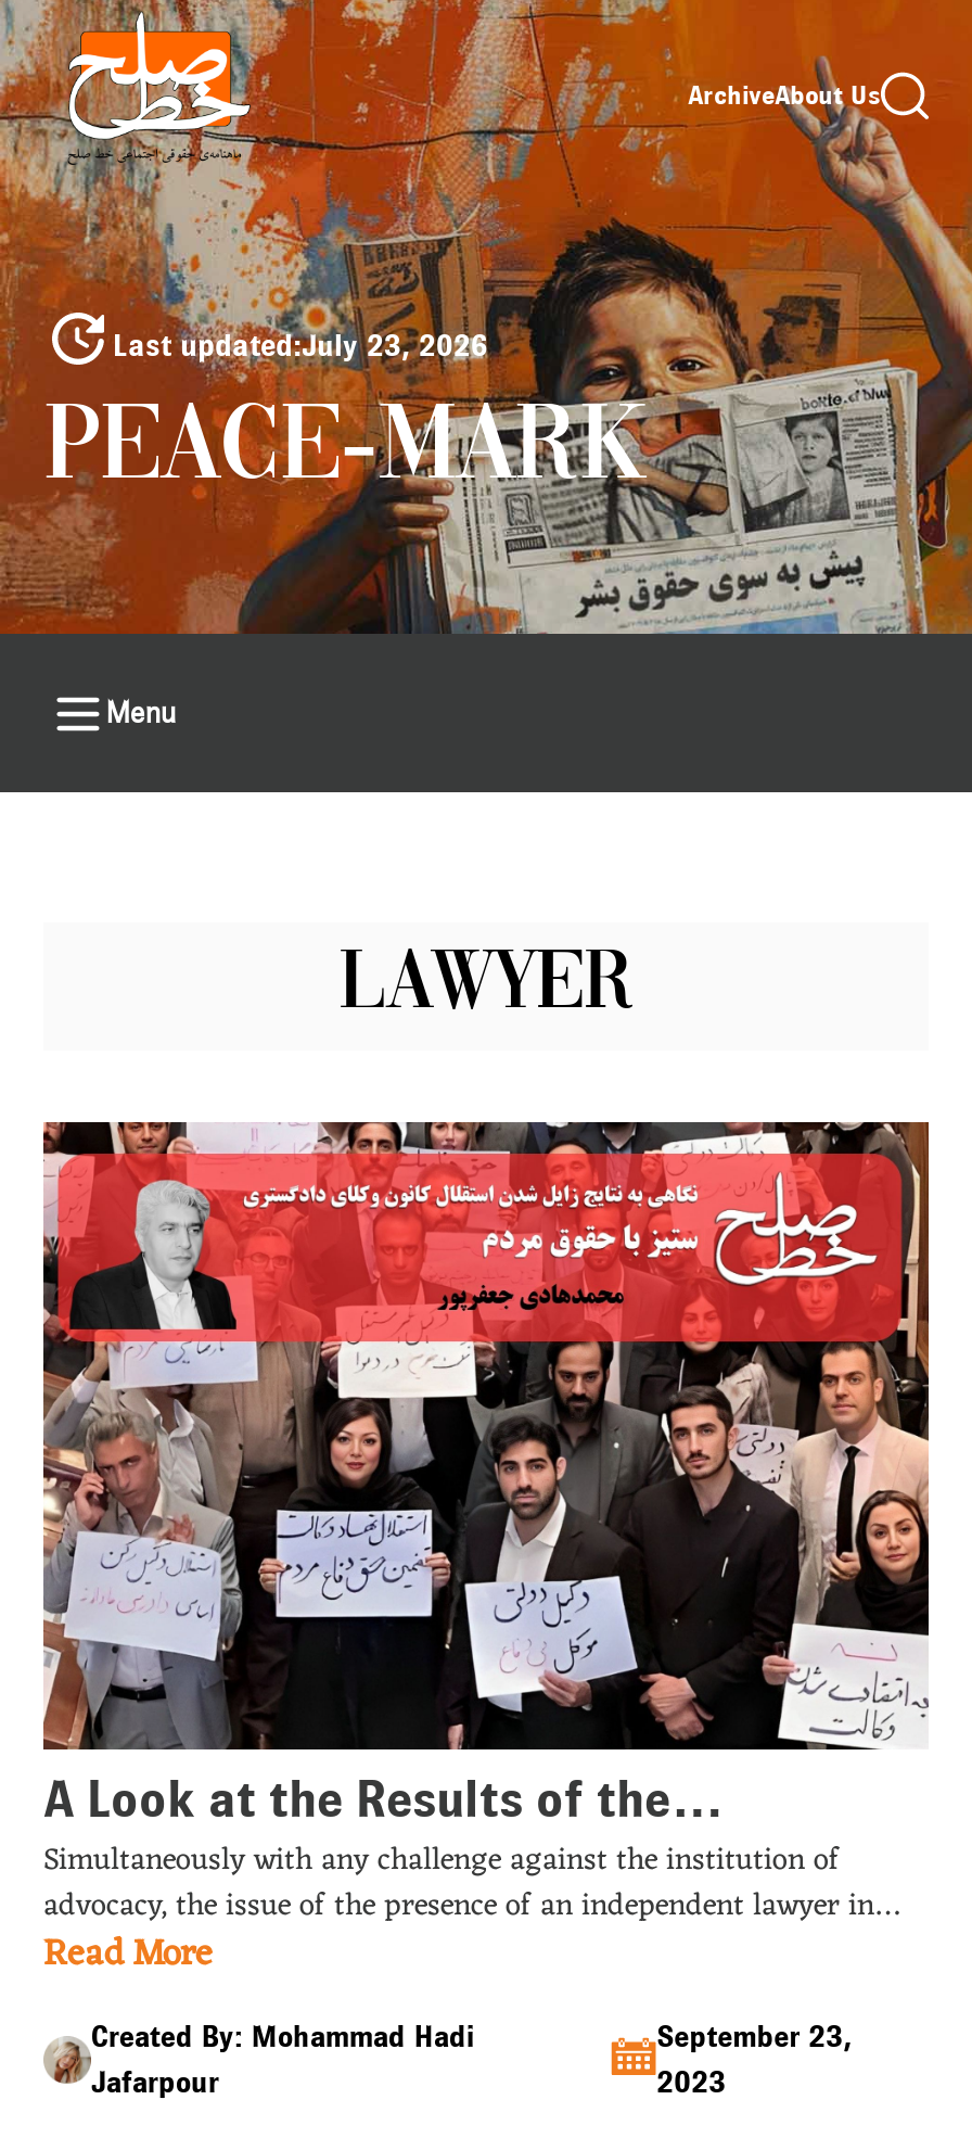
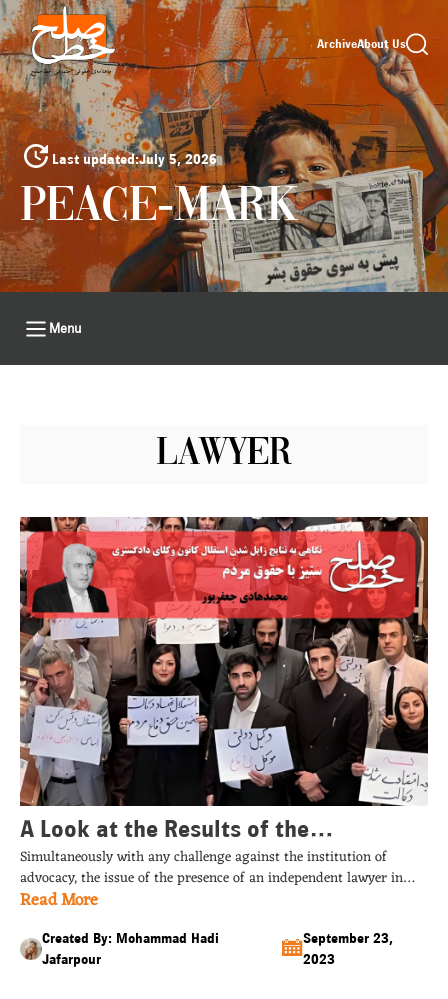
- Last updated:July 23, 2026
+ Last updated:July 5, 2026
